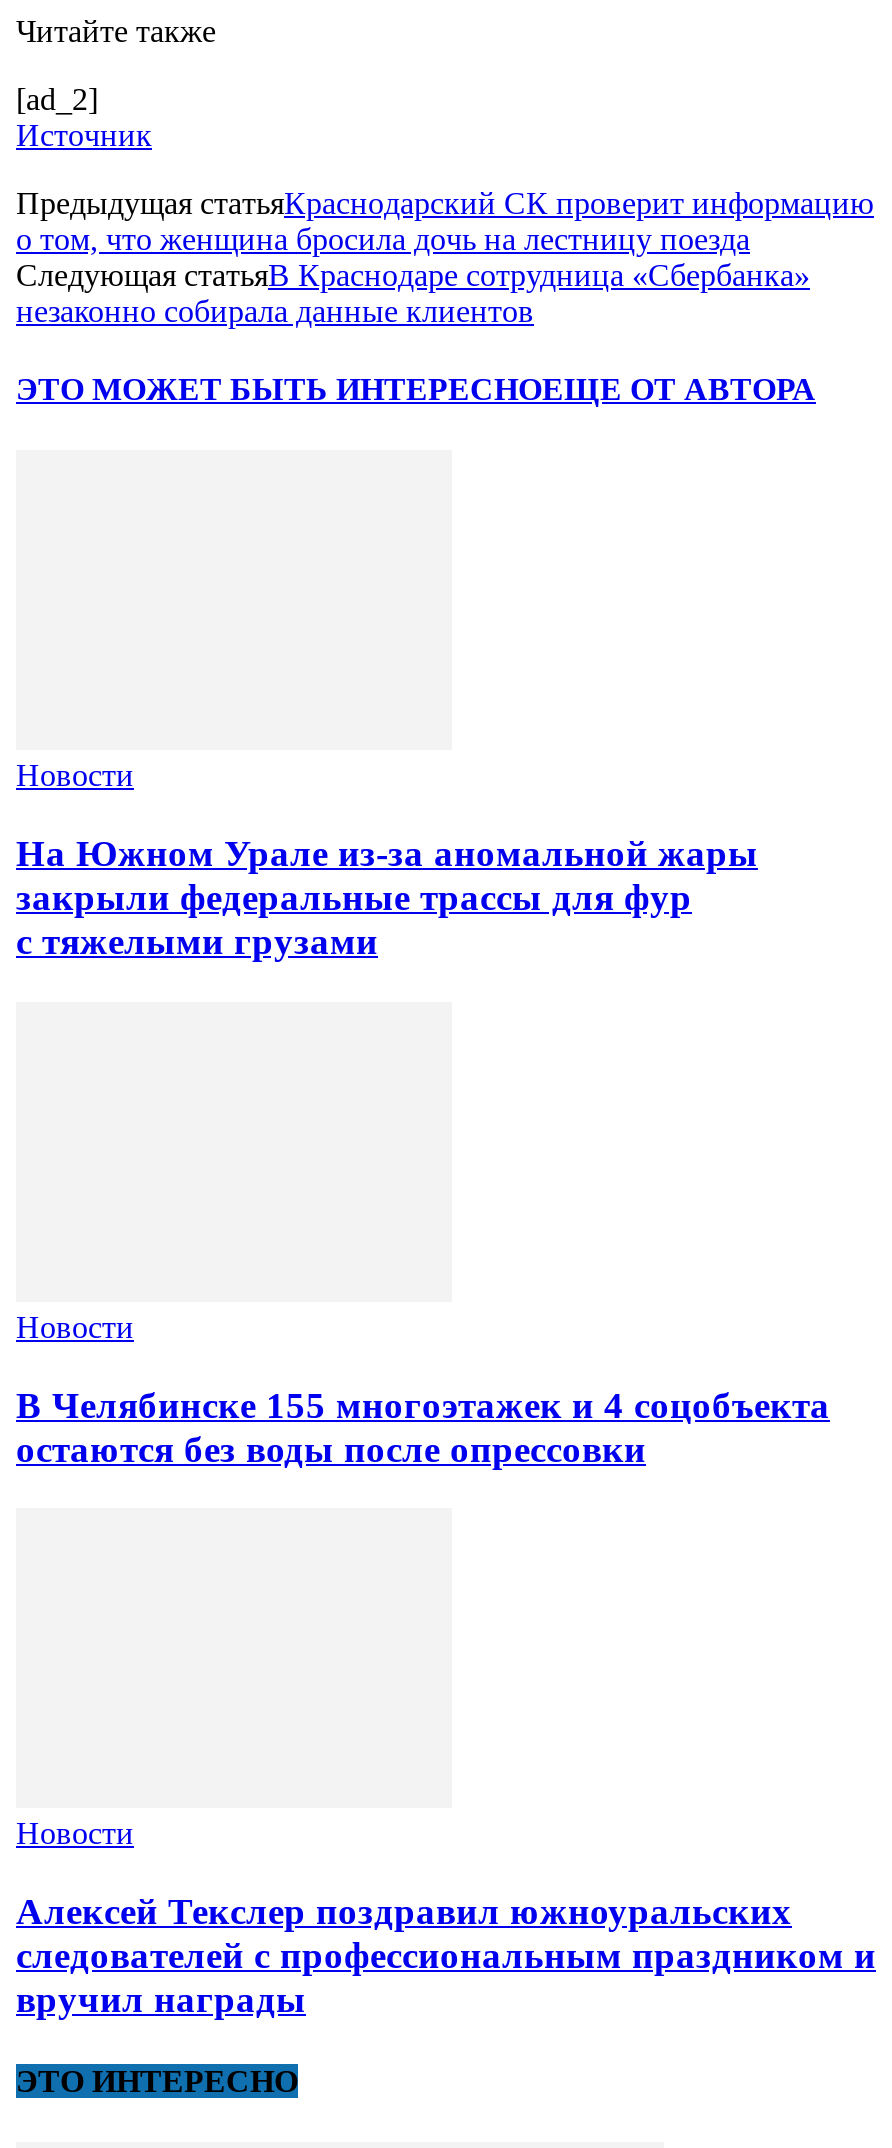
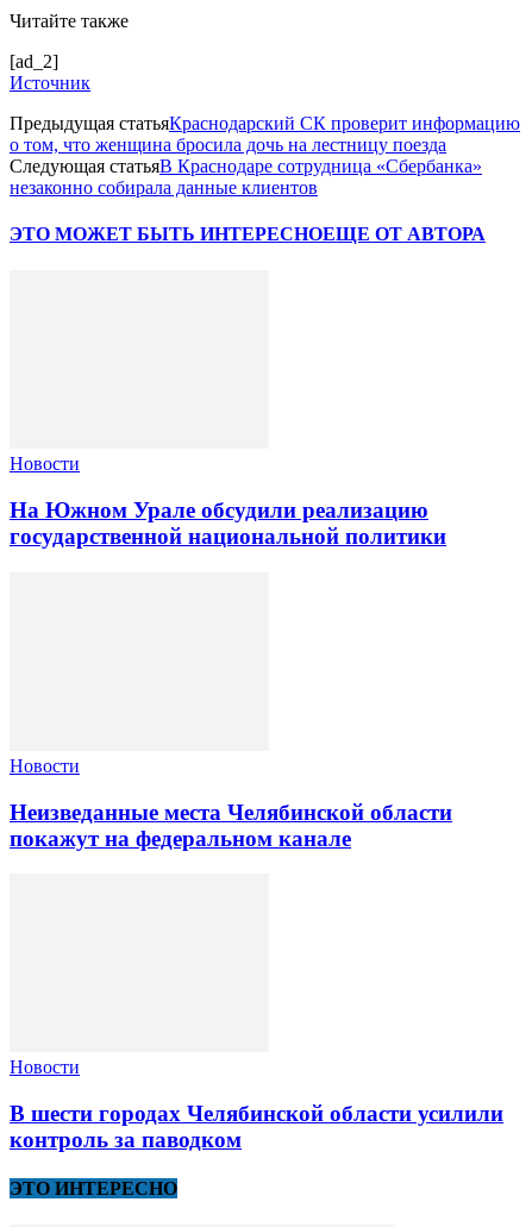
- На Южном Урале из‑за аномальной жары
- закрыли федеральные трассы для фур
- с тяжелыми грузами
+ На Южном Урале обсудили реализацию
+ государственной национальной политики

- В Челябинске 155 многоэтажек и 4 соцобъекта
- остаются без воды после опрессовки
+ Неизведанные места Челябинской области
+ покажут на федеральном канале

- Алексей Текслер поздравил южноуральских
- следователей с профессиональным праздником и
- вручил награды
+ В шести городах Челябинской области усилили
+ контроль за паводком
